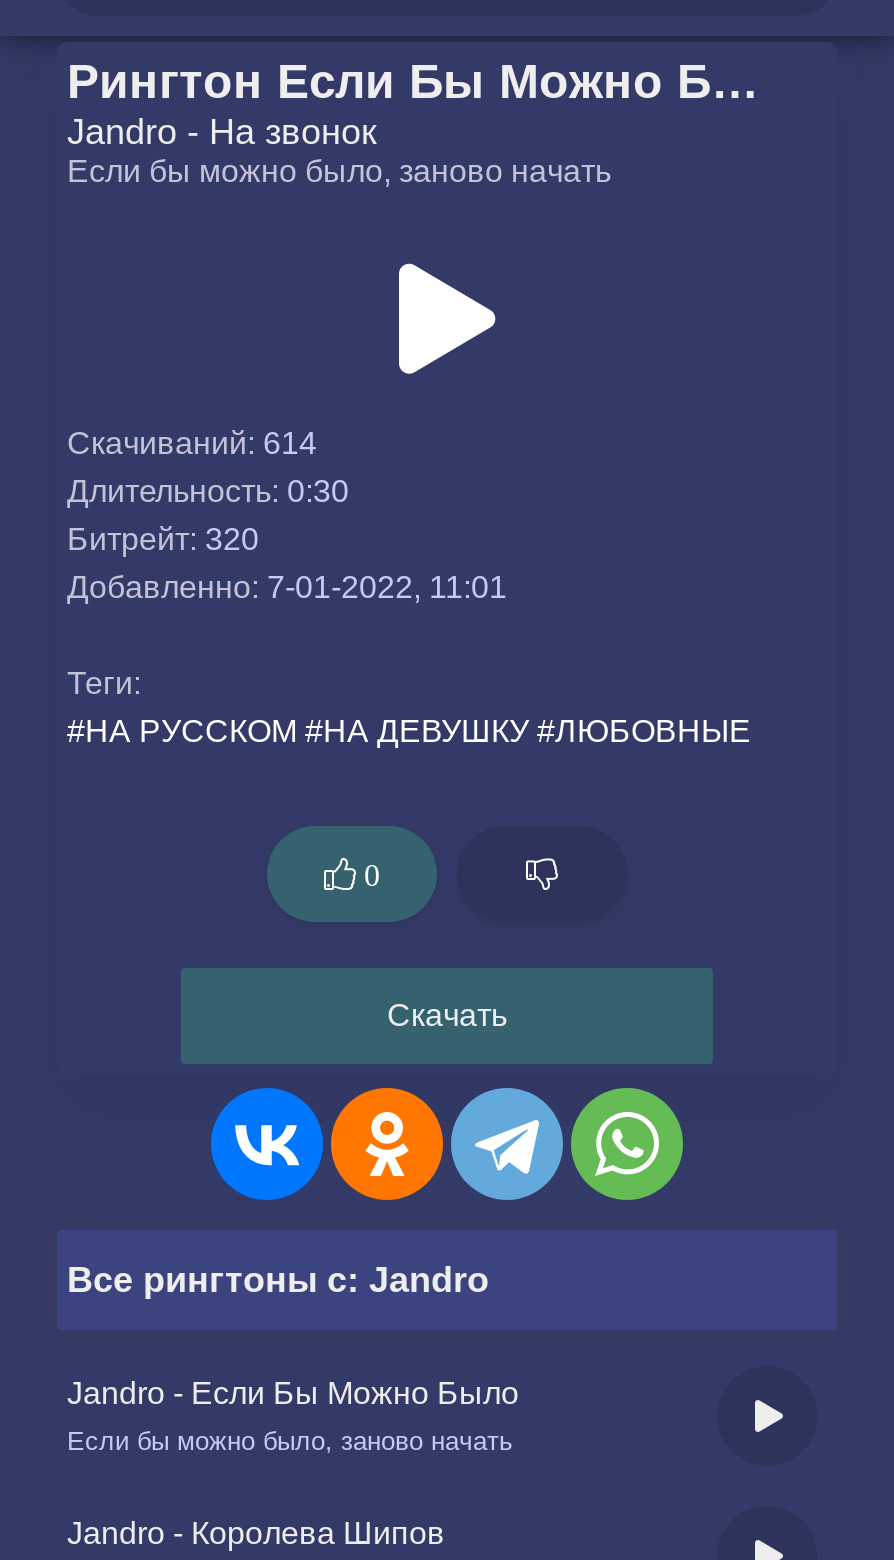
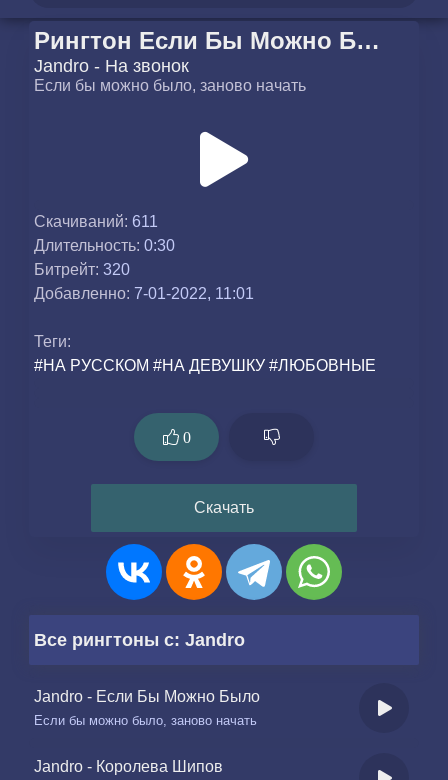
- Скачиваний: 614
+ Скачиваний: 611
